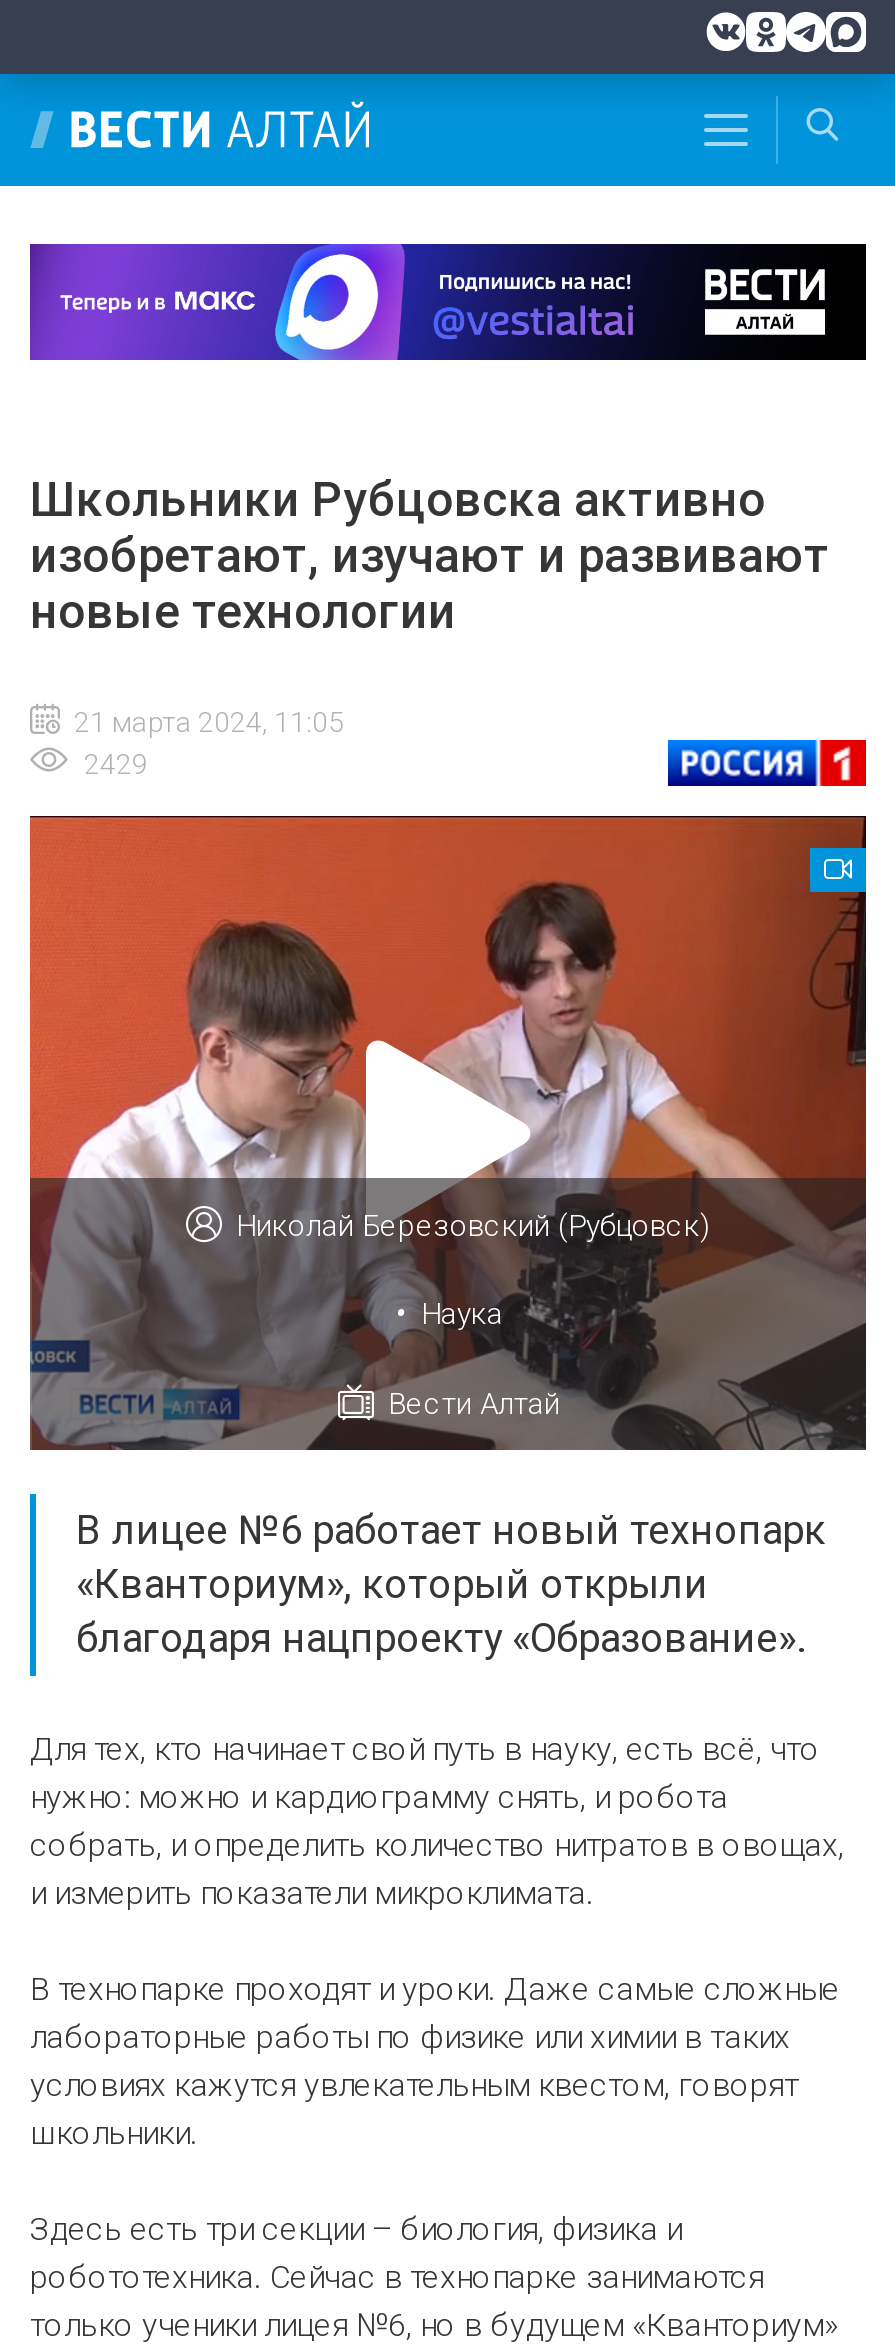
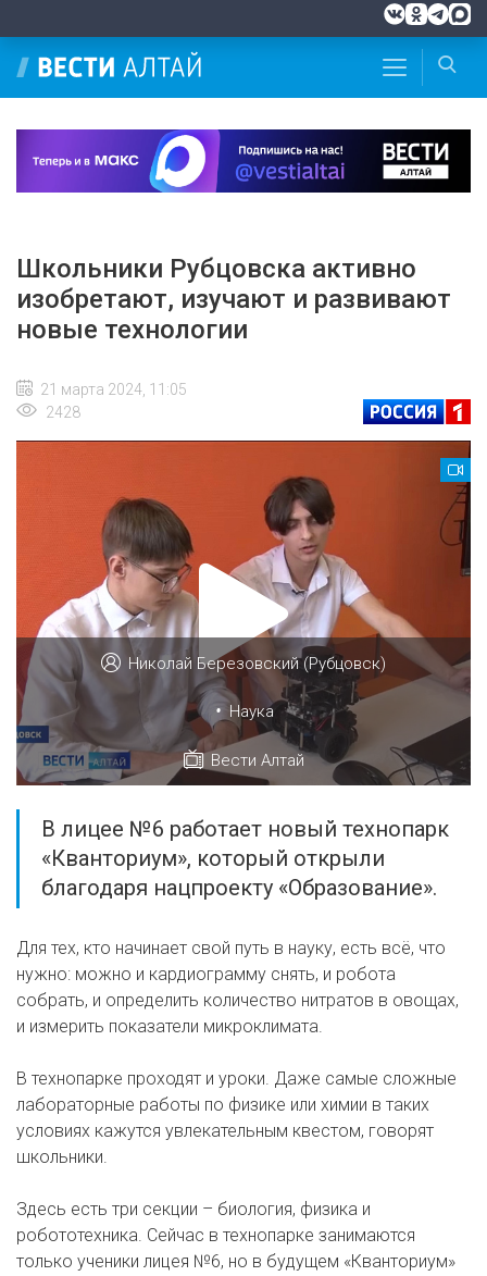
- 2429
+ 2428
